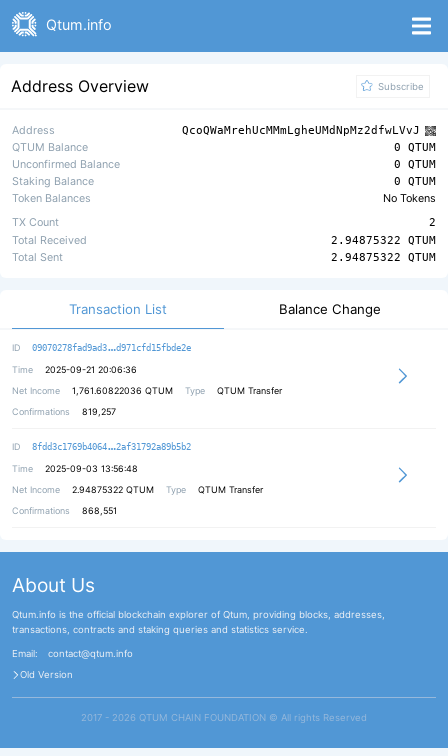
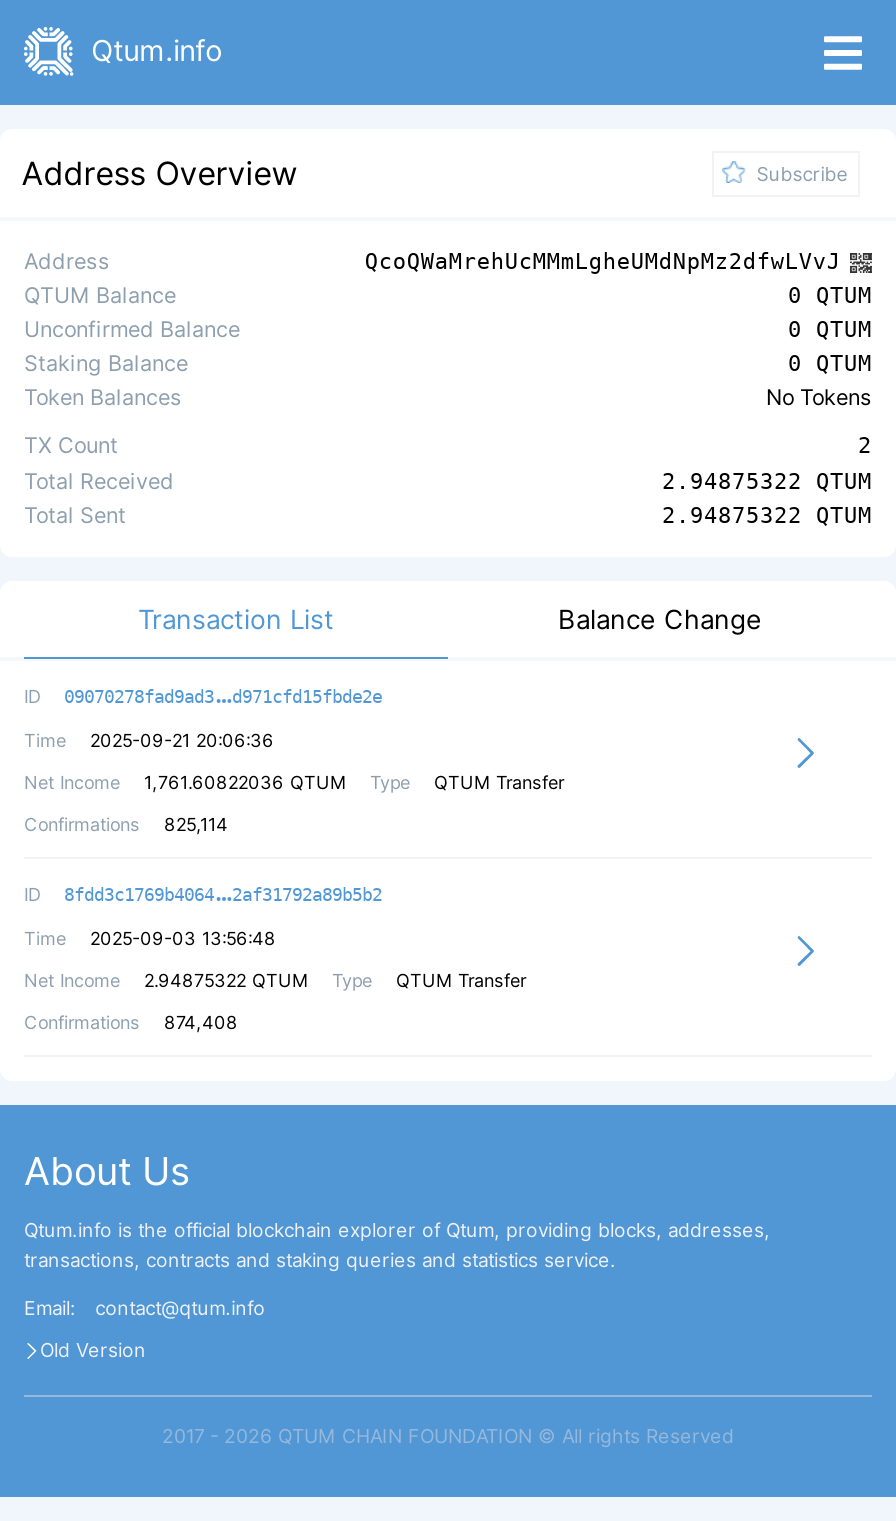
- Confirmations 819,257
+ Confirmations 825,114

- Confirmations 868,551
+ Confirmations 874,408
